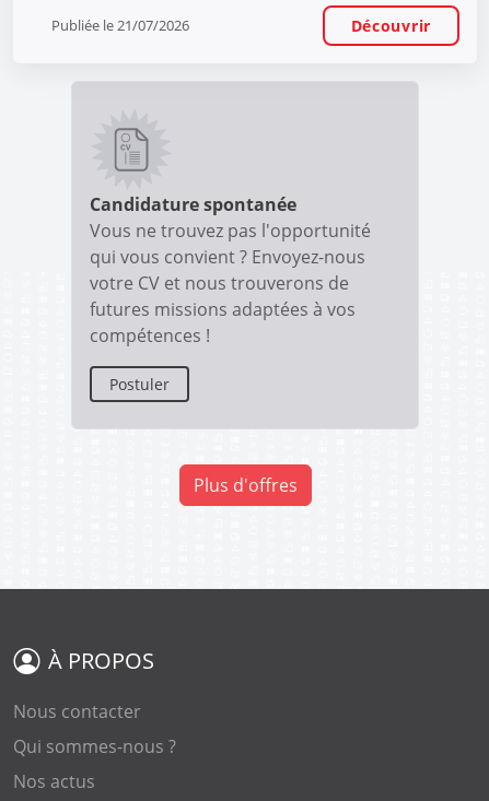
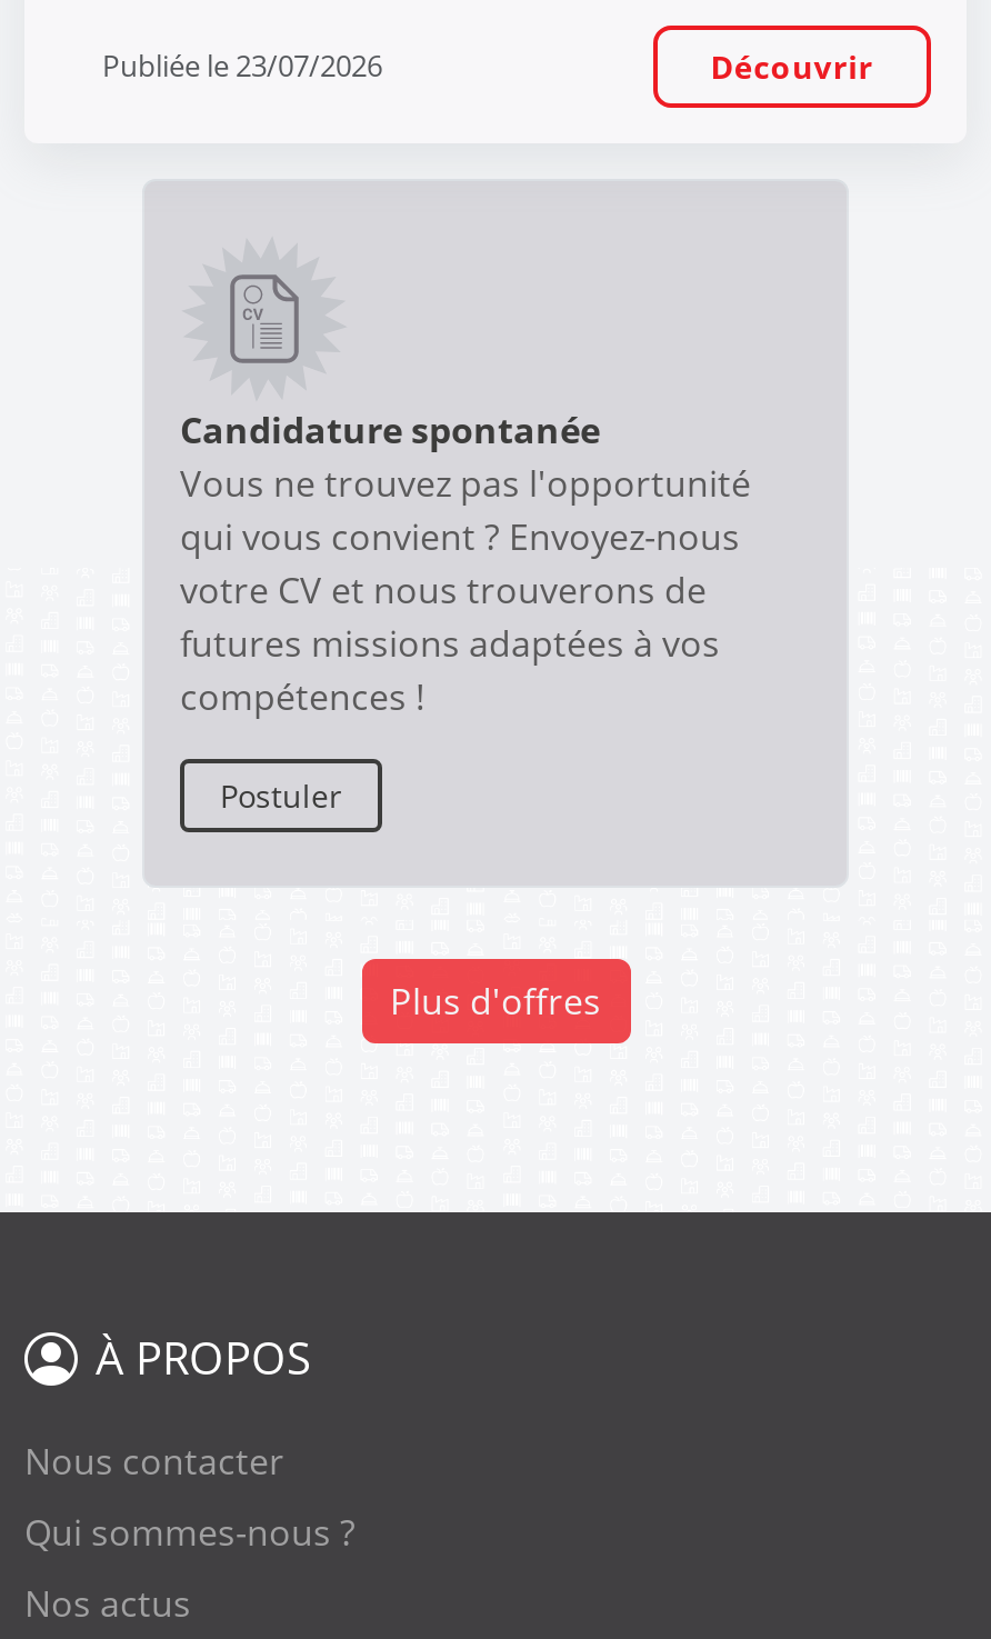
- Publiée le 21/07/2026
+ Publiée le 23/07/2026
